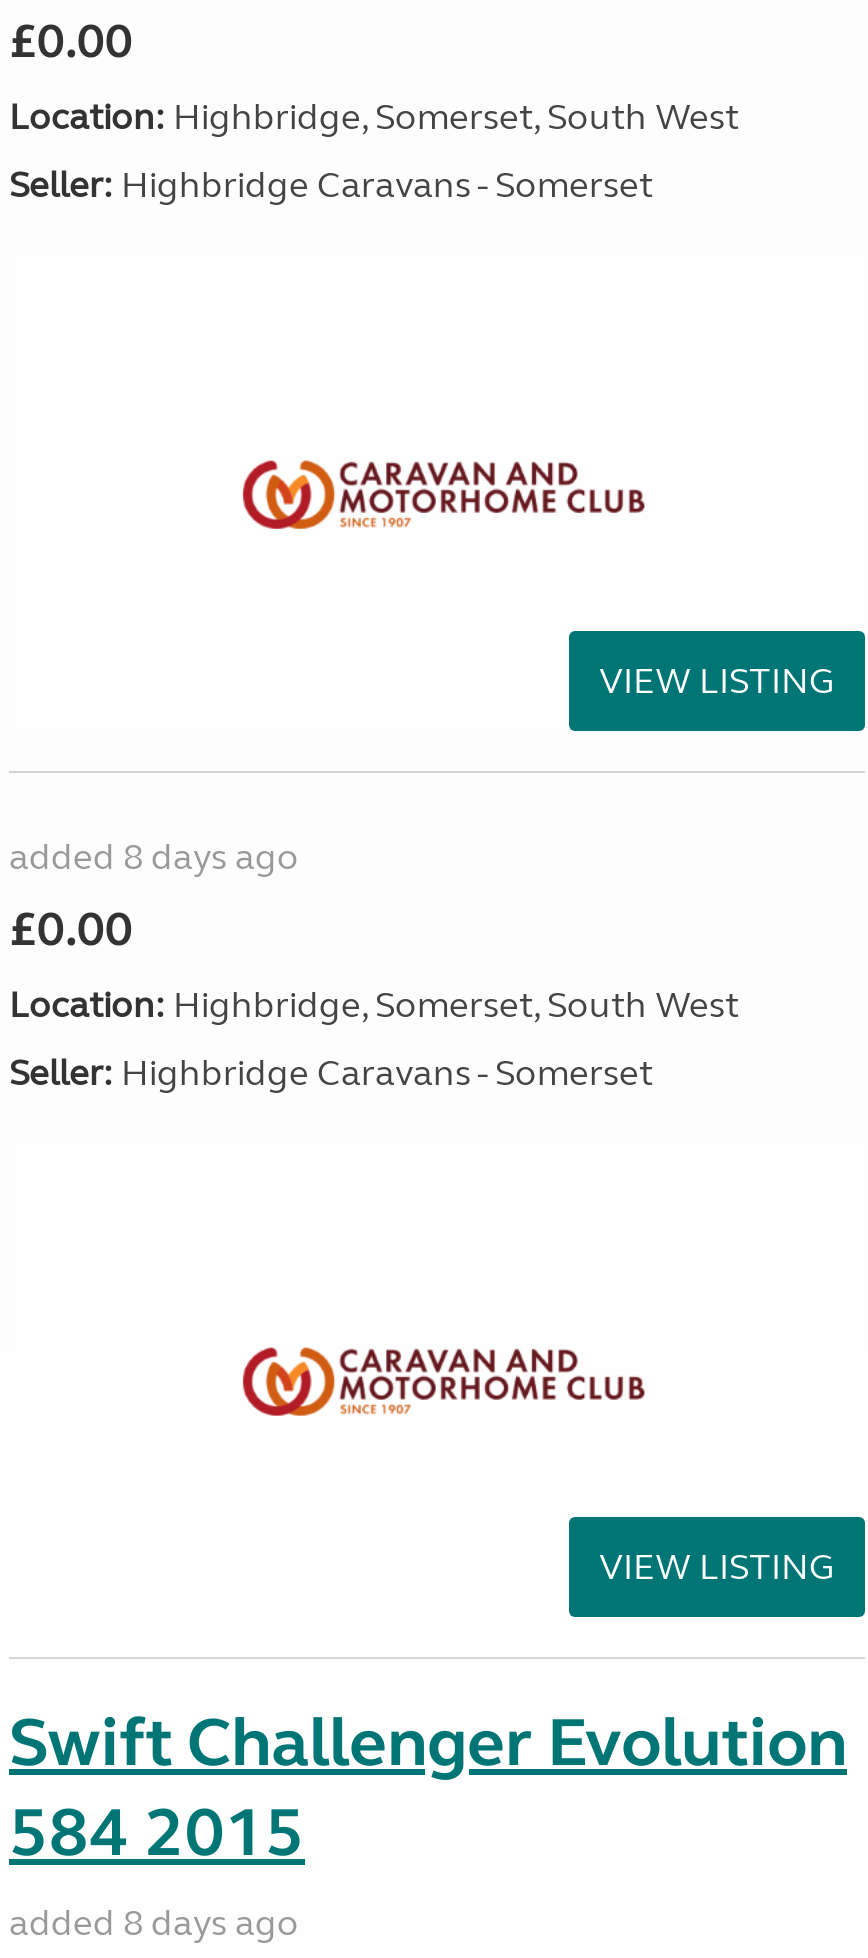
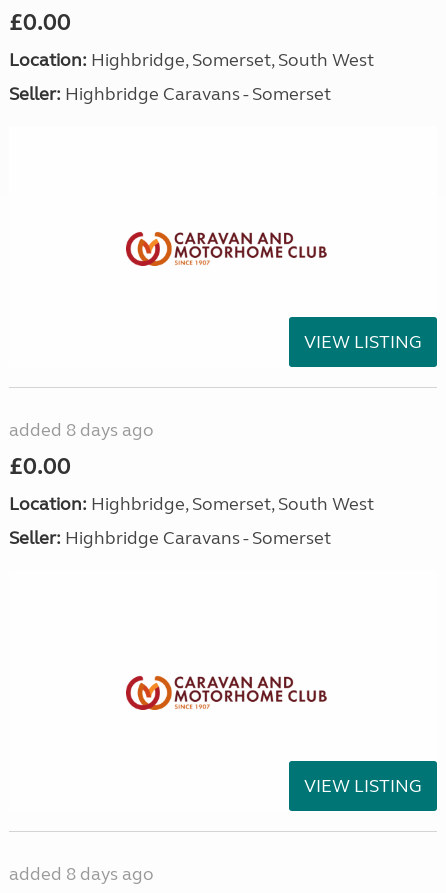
- Swift Challenger Evolution
- 584 2015
